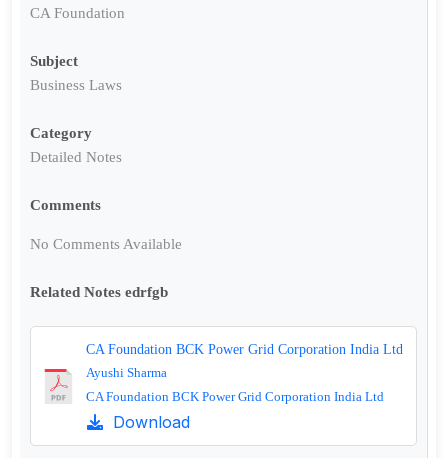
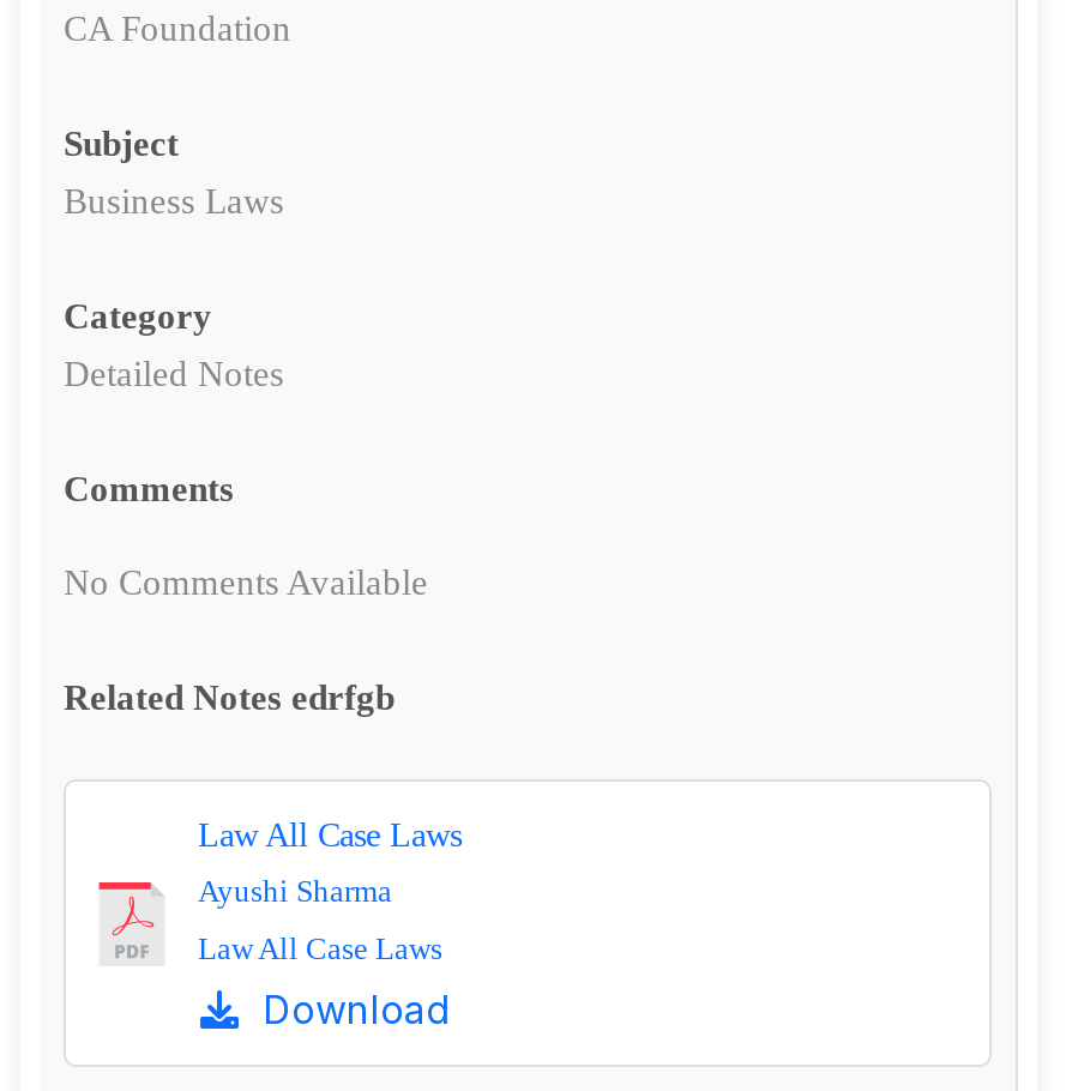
- CA Foundation BCK Power Grid Corporation India Ltd
+ Law All Case Laws

- CA Foundation BCK Power Grid Corporation India Ltd
+ Law All Case Laws
